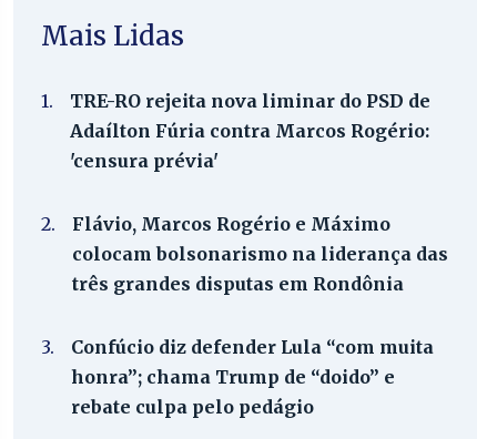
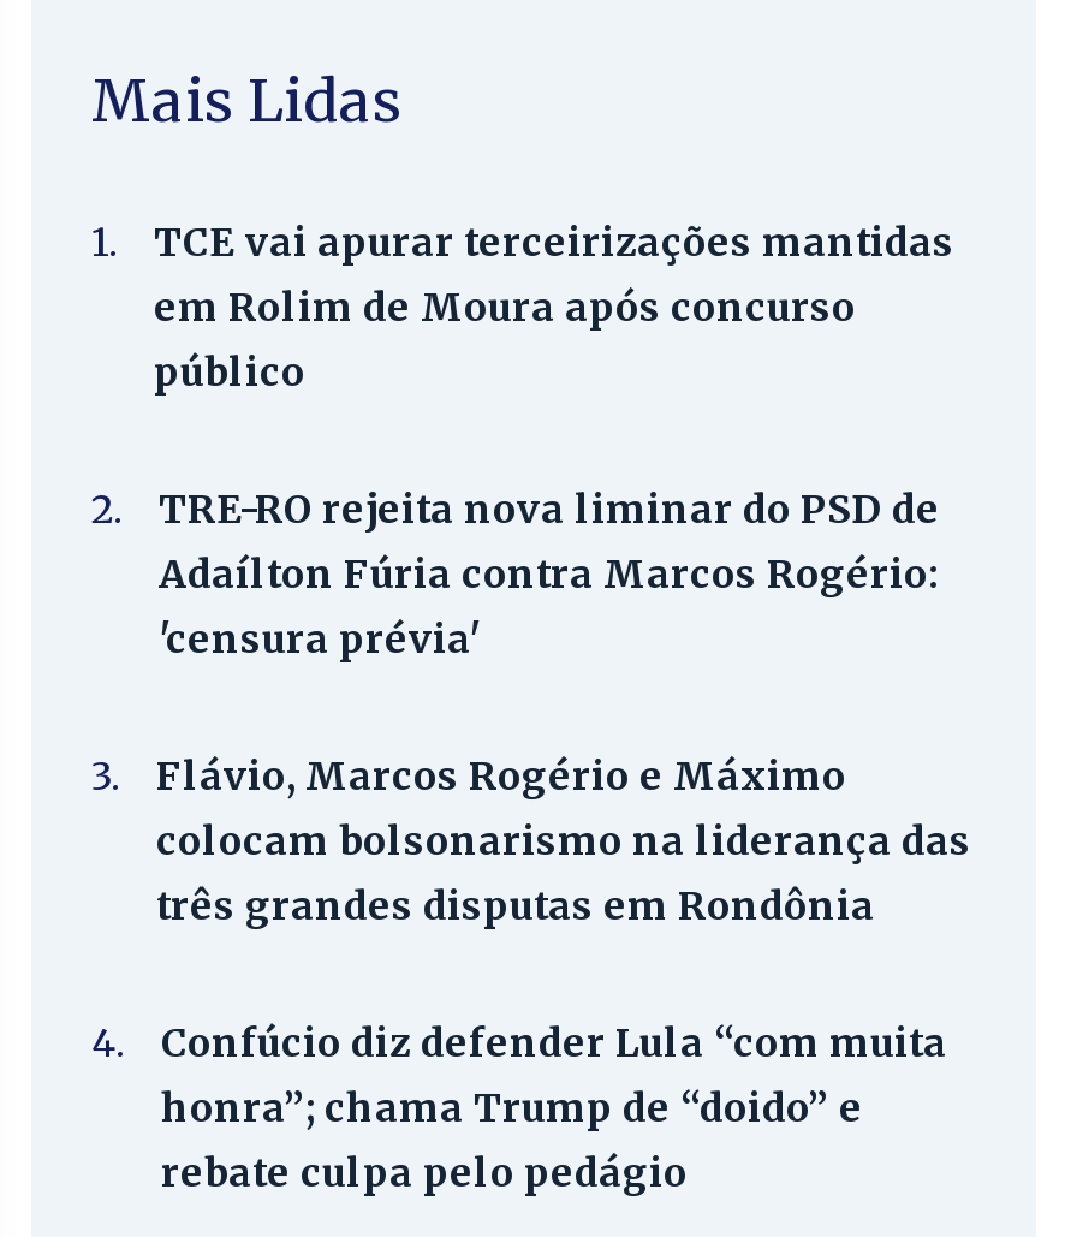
+ TCE vai apurar terceirizações mantidas
+ em Rolim de Moura após concurso
+ público
+ 2.

- 2. Flávio, Marcos Rogério e Máximo
+ 3. Flávio, Marcos Rogério e Máximo

- 3. Confúcio diz defender Lula “com muita
+ 4. Confúcio diz defender Lula “com muita
